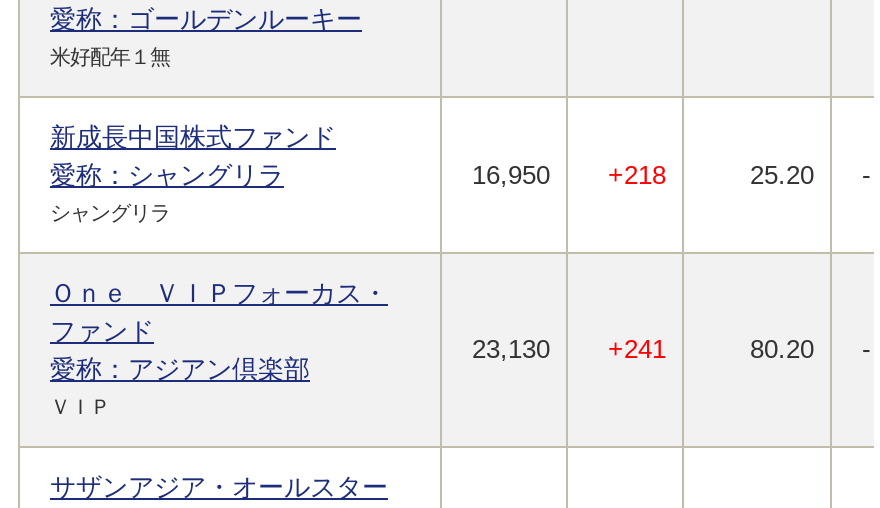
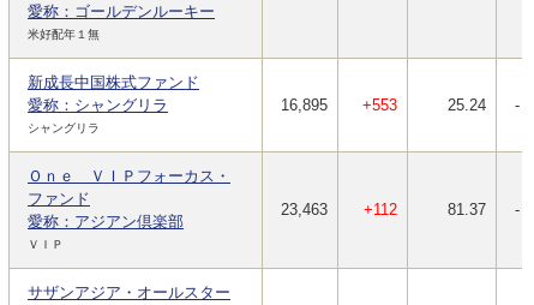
- 16,950
+ 16,895

- +218
+ +553

- 25.20
+ 25.24

- 23,130
+ 23,463

- +241
+ +112

- 80.20
+ 81.37
